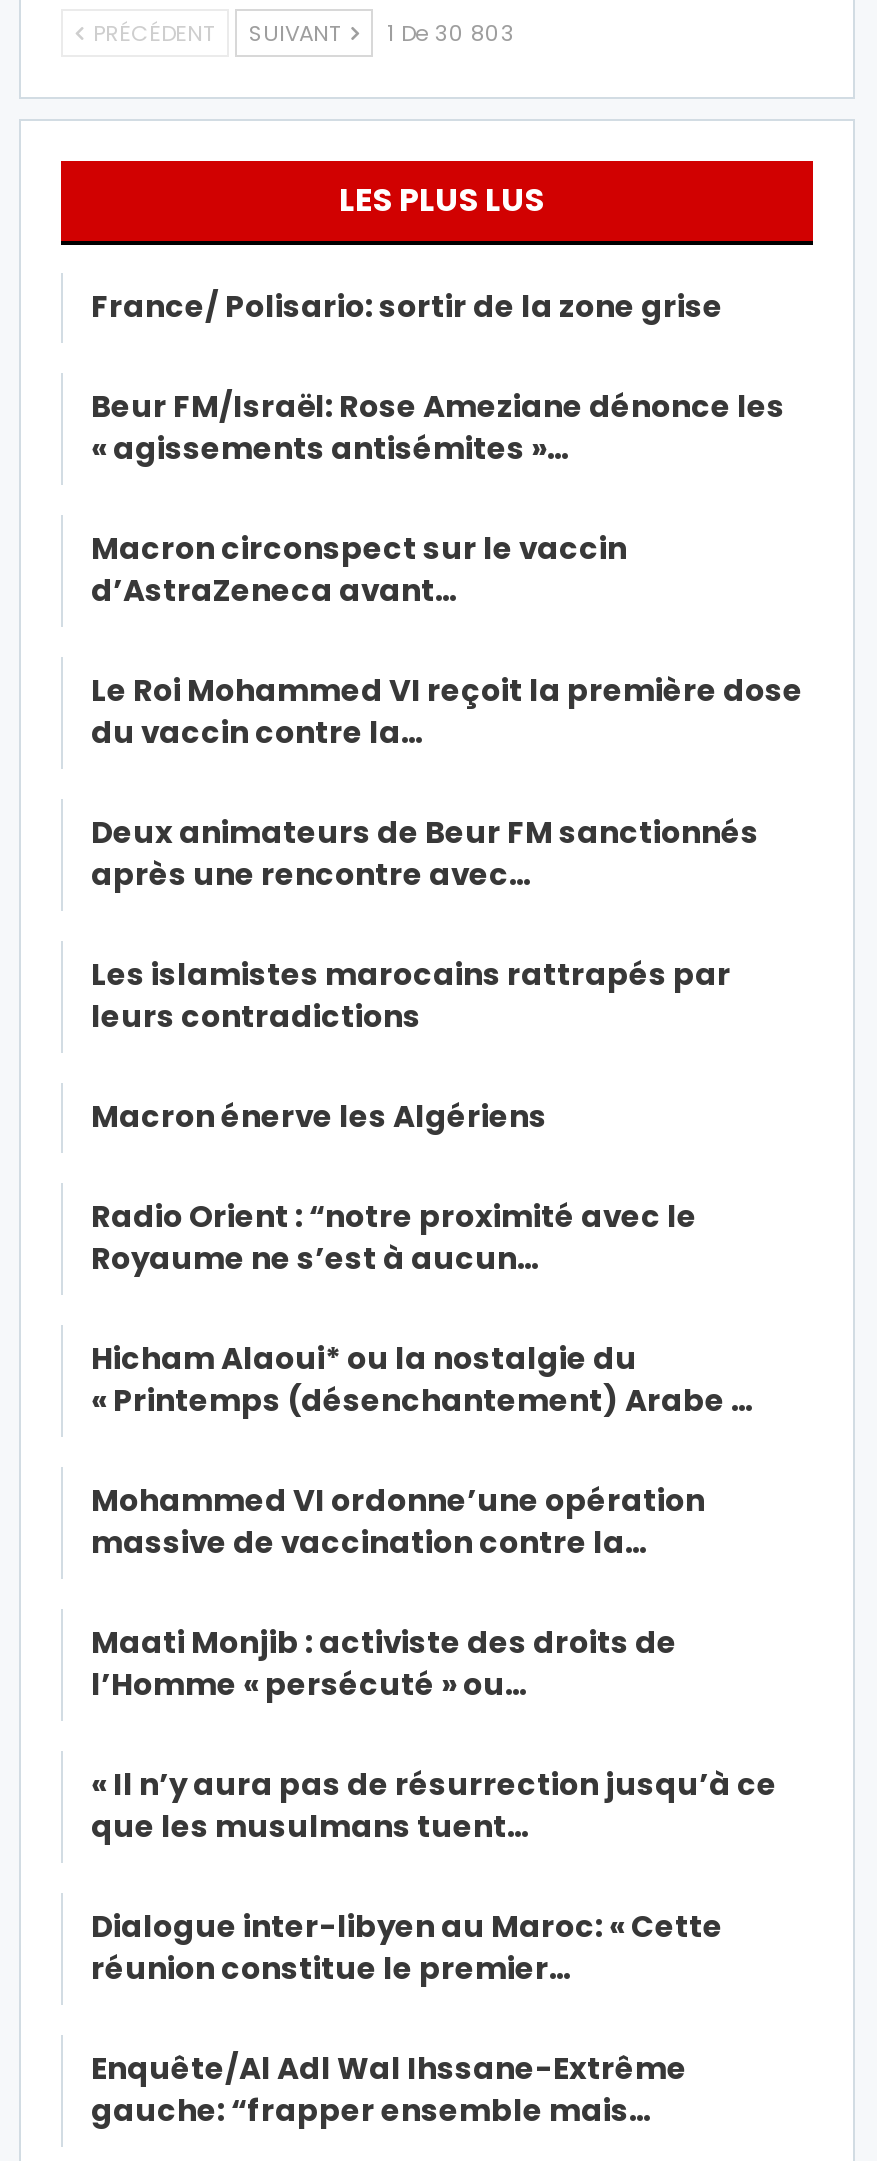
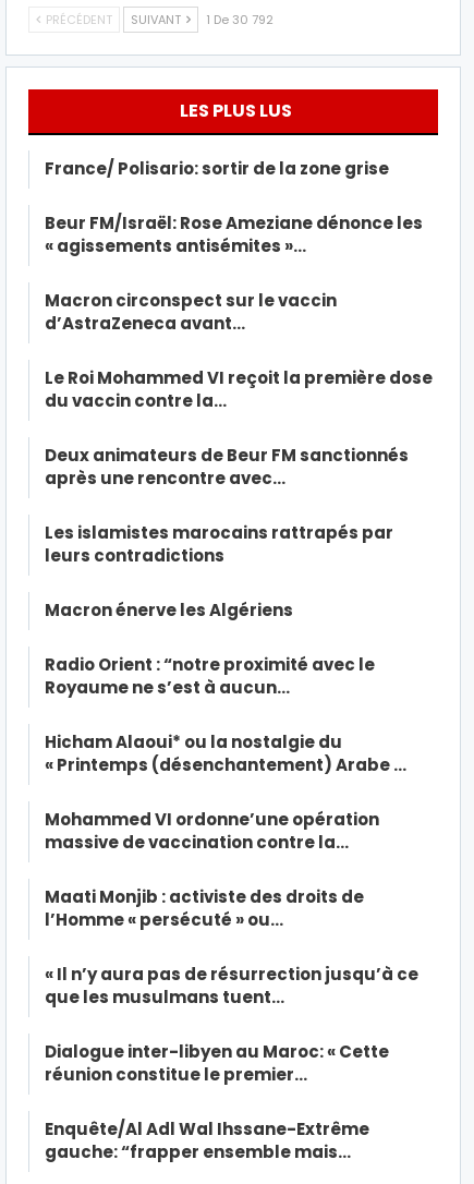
- PRÉCÉDENT SUIVANT 1 De 30 803
+ PRÉCÉDENT SUIVANT 1 De 30 792
